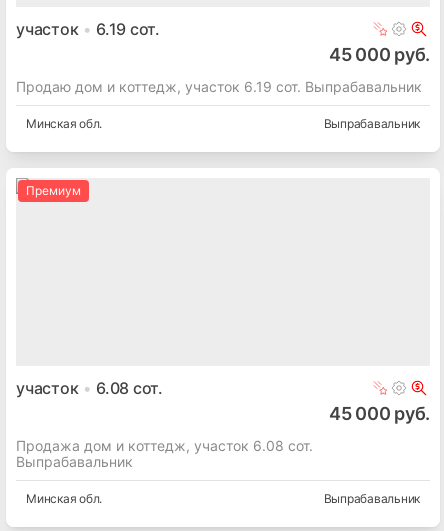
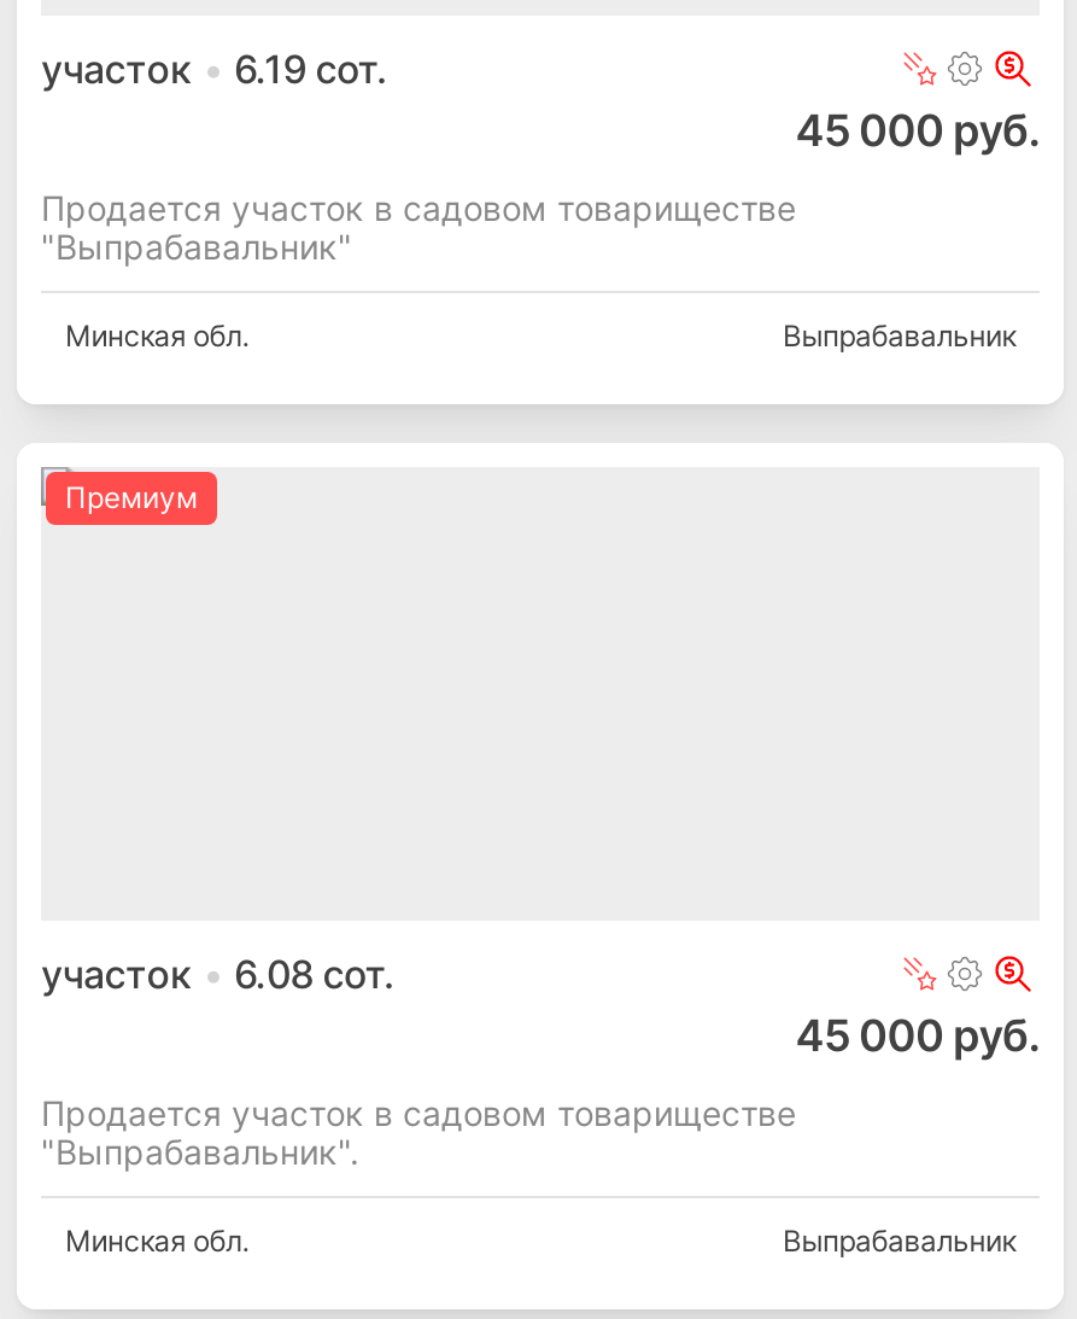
- Продаю дом и коттедж, участок 6.19 сот. Выпрабавальник
+ Продается участок в садовом товариществе
+ "Выпрабавальник"

- Продажа дом и коттедж, участок 6.08 сот.
- Выпрабавальник
+ Продается участок в садовом товариществе
+ "Выпрабавальник".
